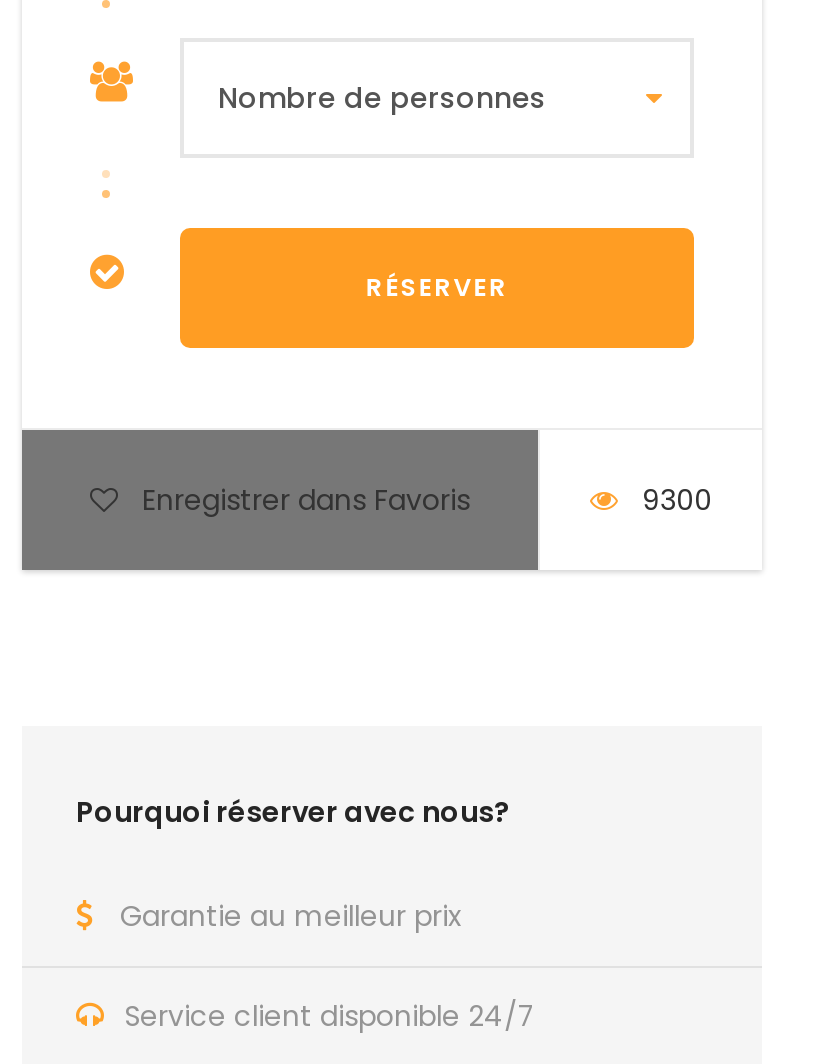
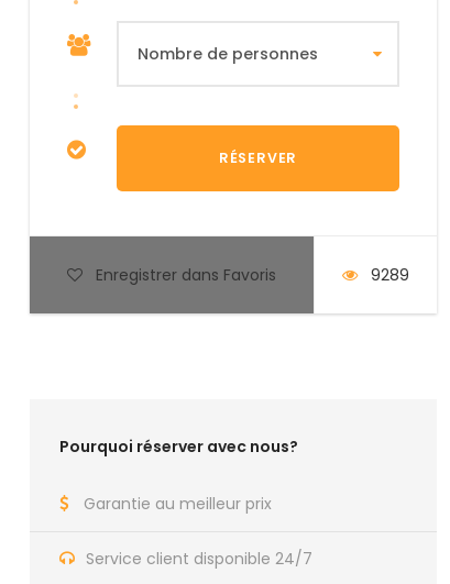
- 9300
+ 9289
